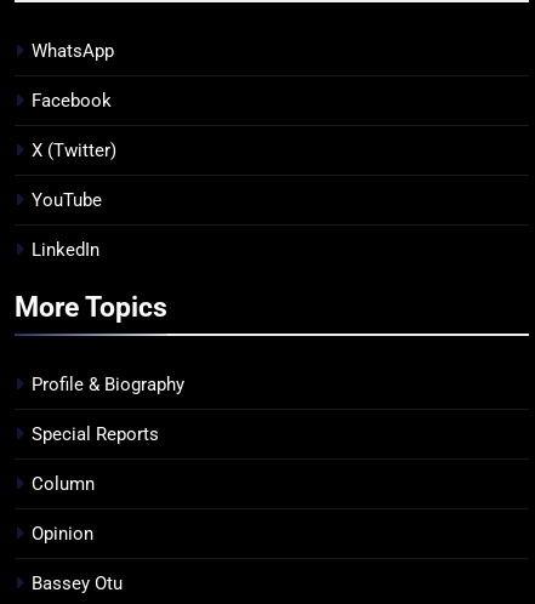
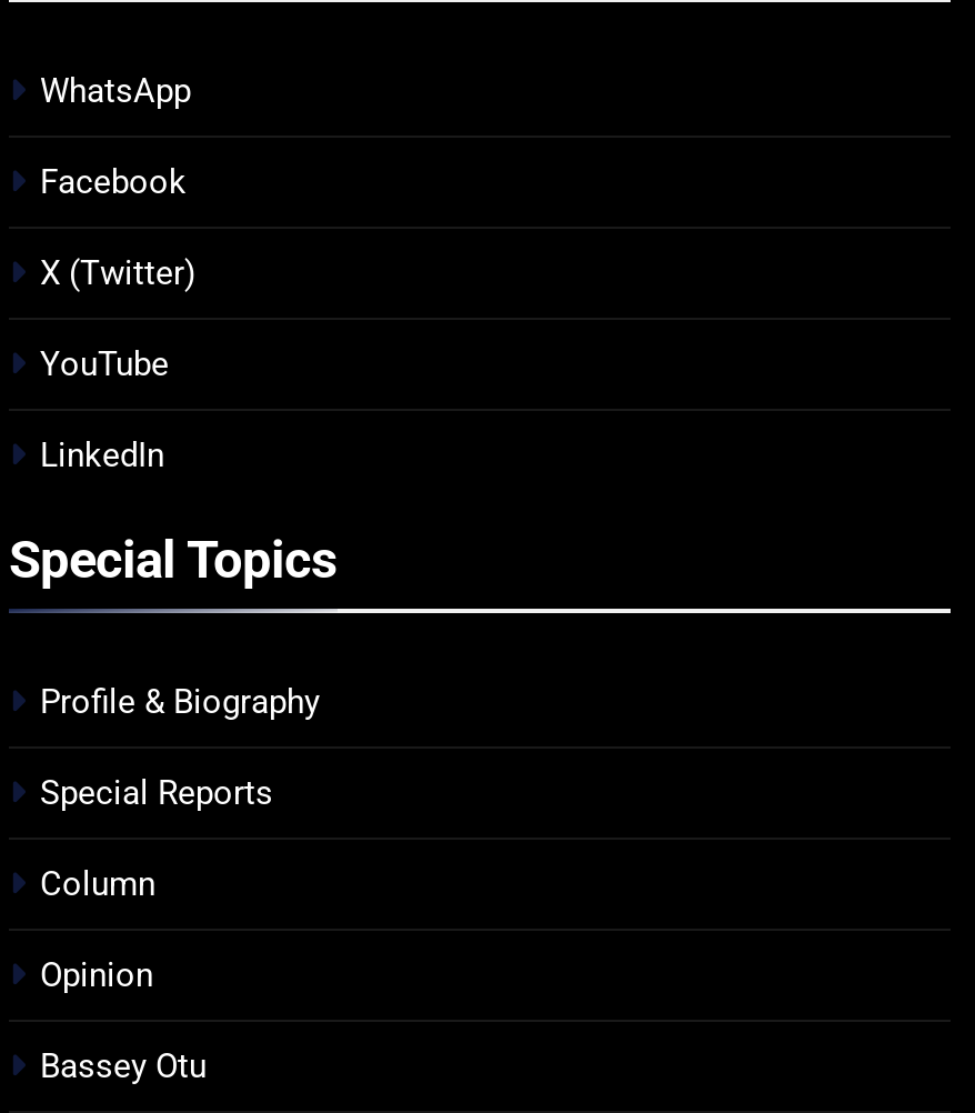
- More Topics
+ Special Topics
